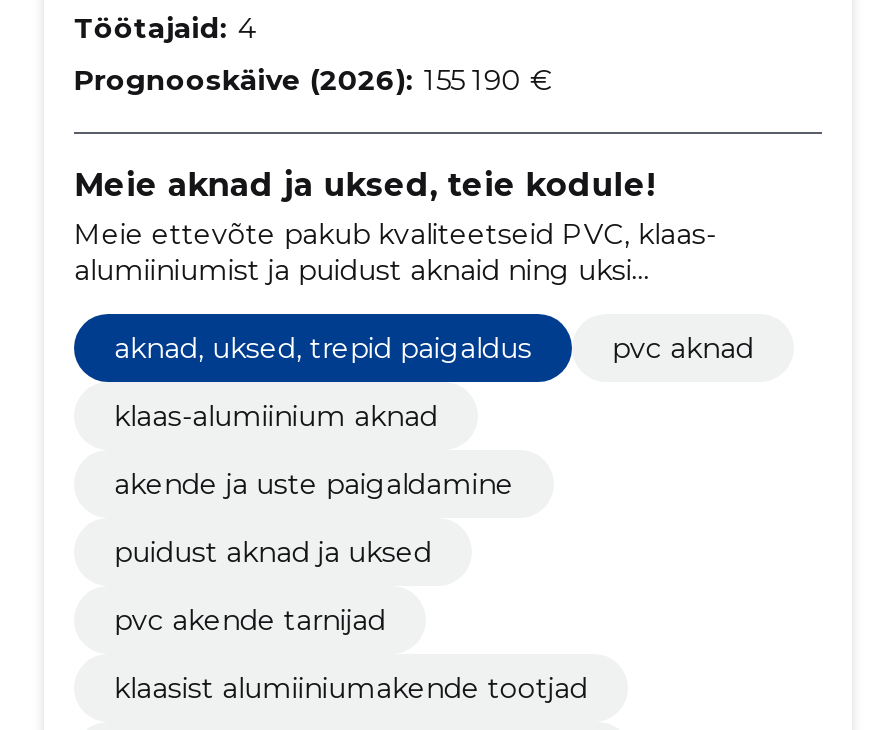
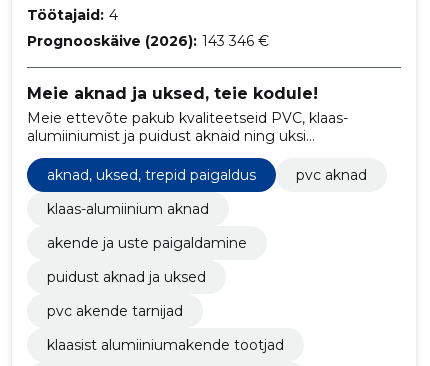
- Prognooskäive (2026): 155 190 €
+ Prognooskäive (2026): 143 346 €
